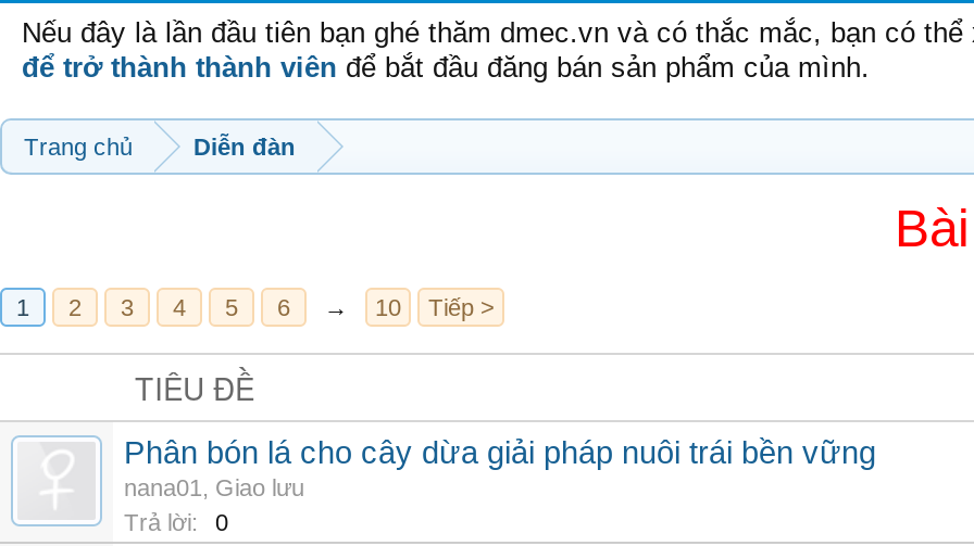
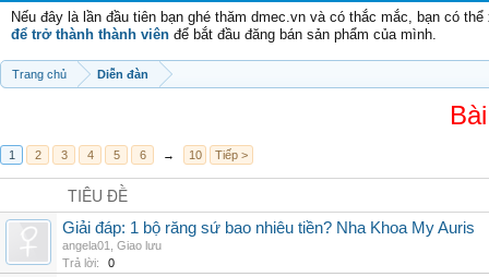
- Phân bón lá cho cây dừa giải pháp nuôi trái bền vững
- nana01, Giao lưu
+ Giải đáp: 1 bộ răng sứ bao nhiêu tiền? Nha Khoa My Auris
+ angela01, Giao lưu
